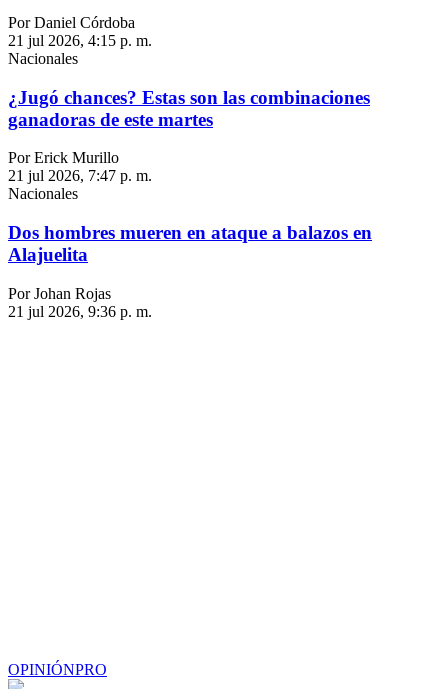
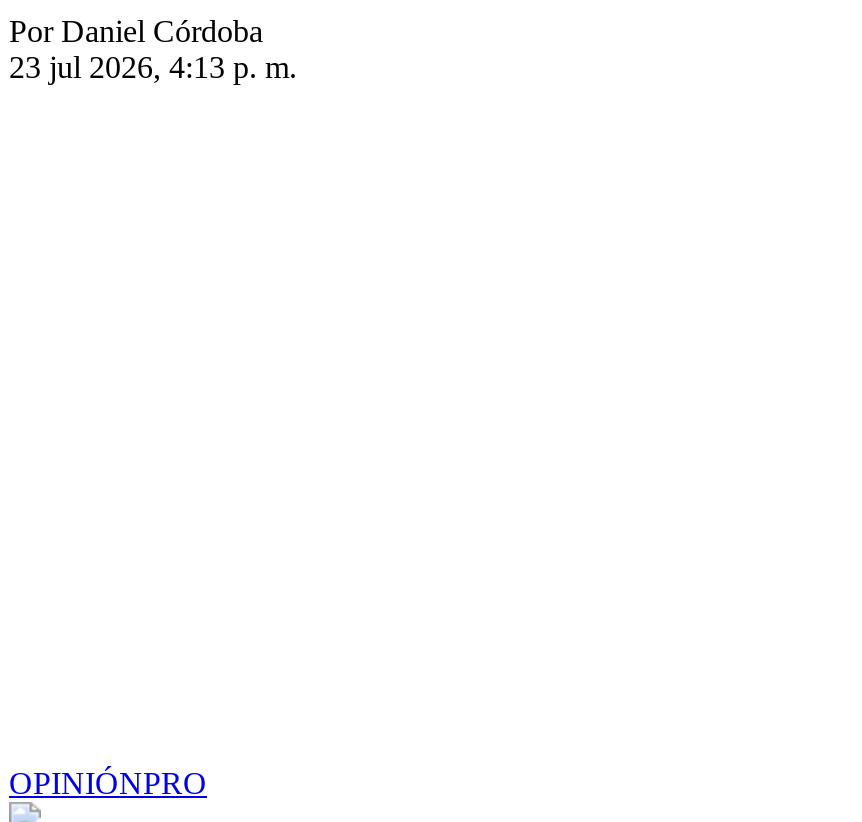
- 21 jul 2026, 4:15 p. m.
- Nacionales
- ¿Jugó chances? Estas son las combinaciones
- ganadoras de este martes
- Por Erick Murillo
- 21 jul 2026, 7:47 p. m.
- Nacionales
- Dos hombres mueren en ataque a balazos en
- Alajuelita
- Por Johan Rojas
- 21 jul 2026, 9:36 p. m.
+ 23 jul 2026, 4:13 p. m.
